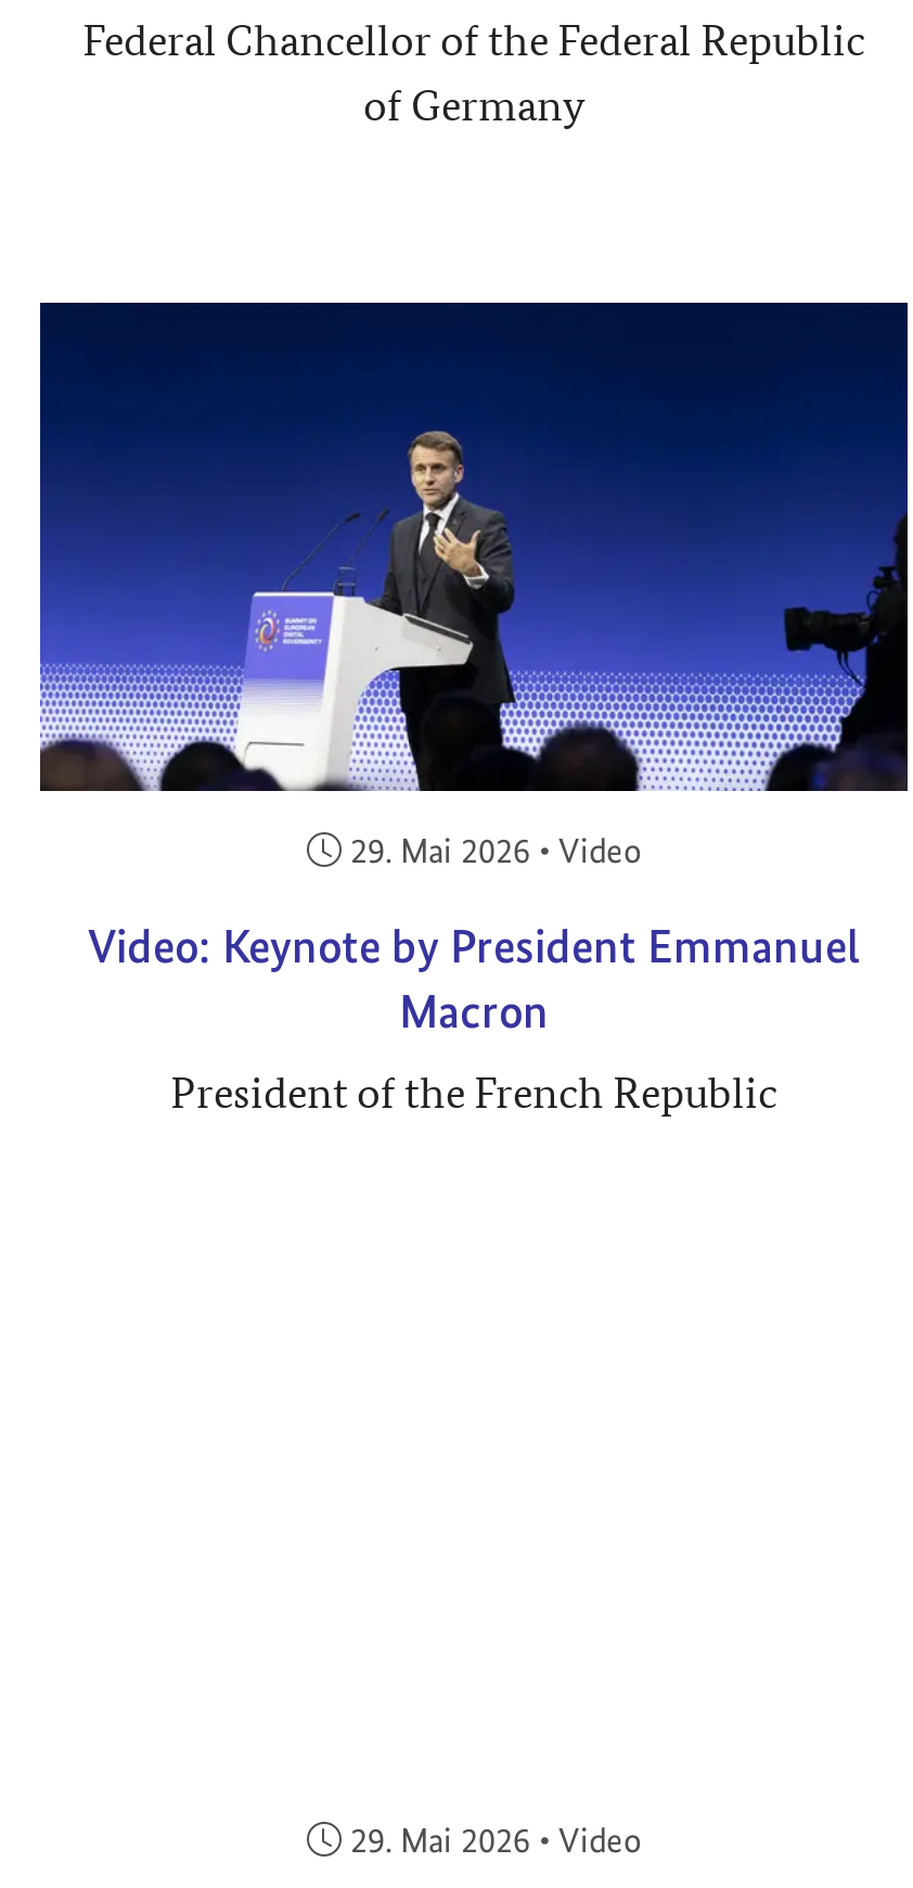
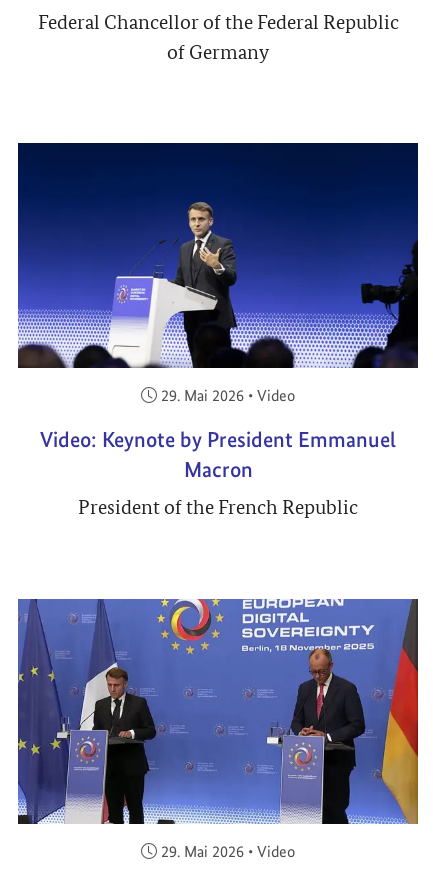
+ [image]
